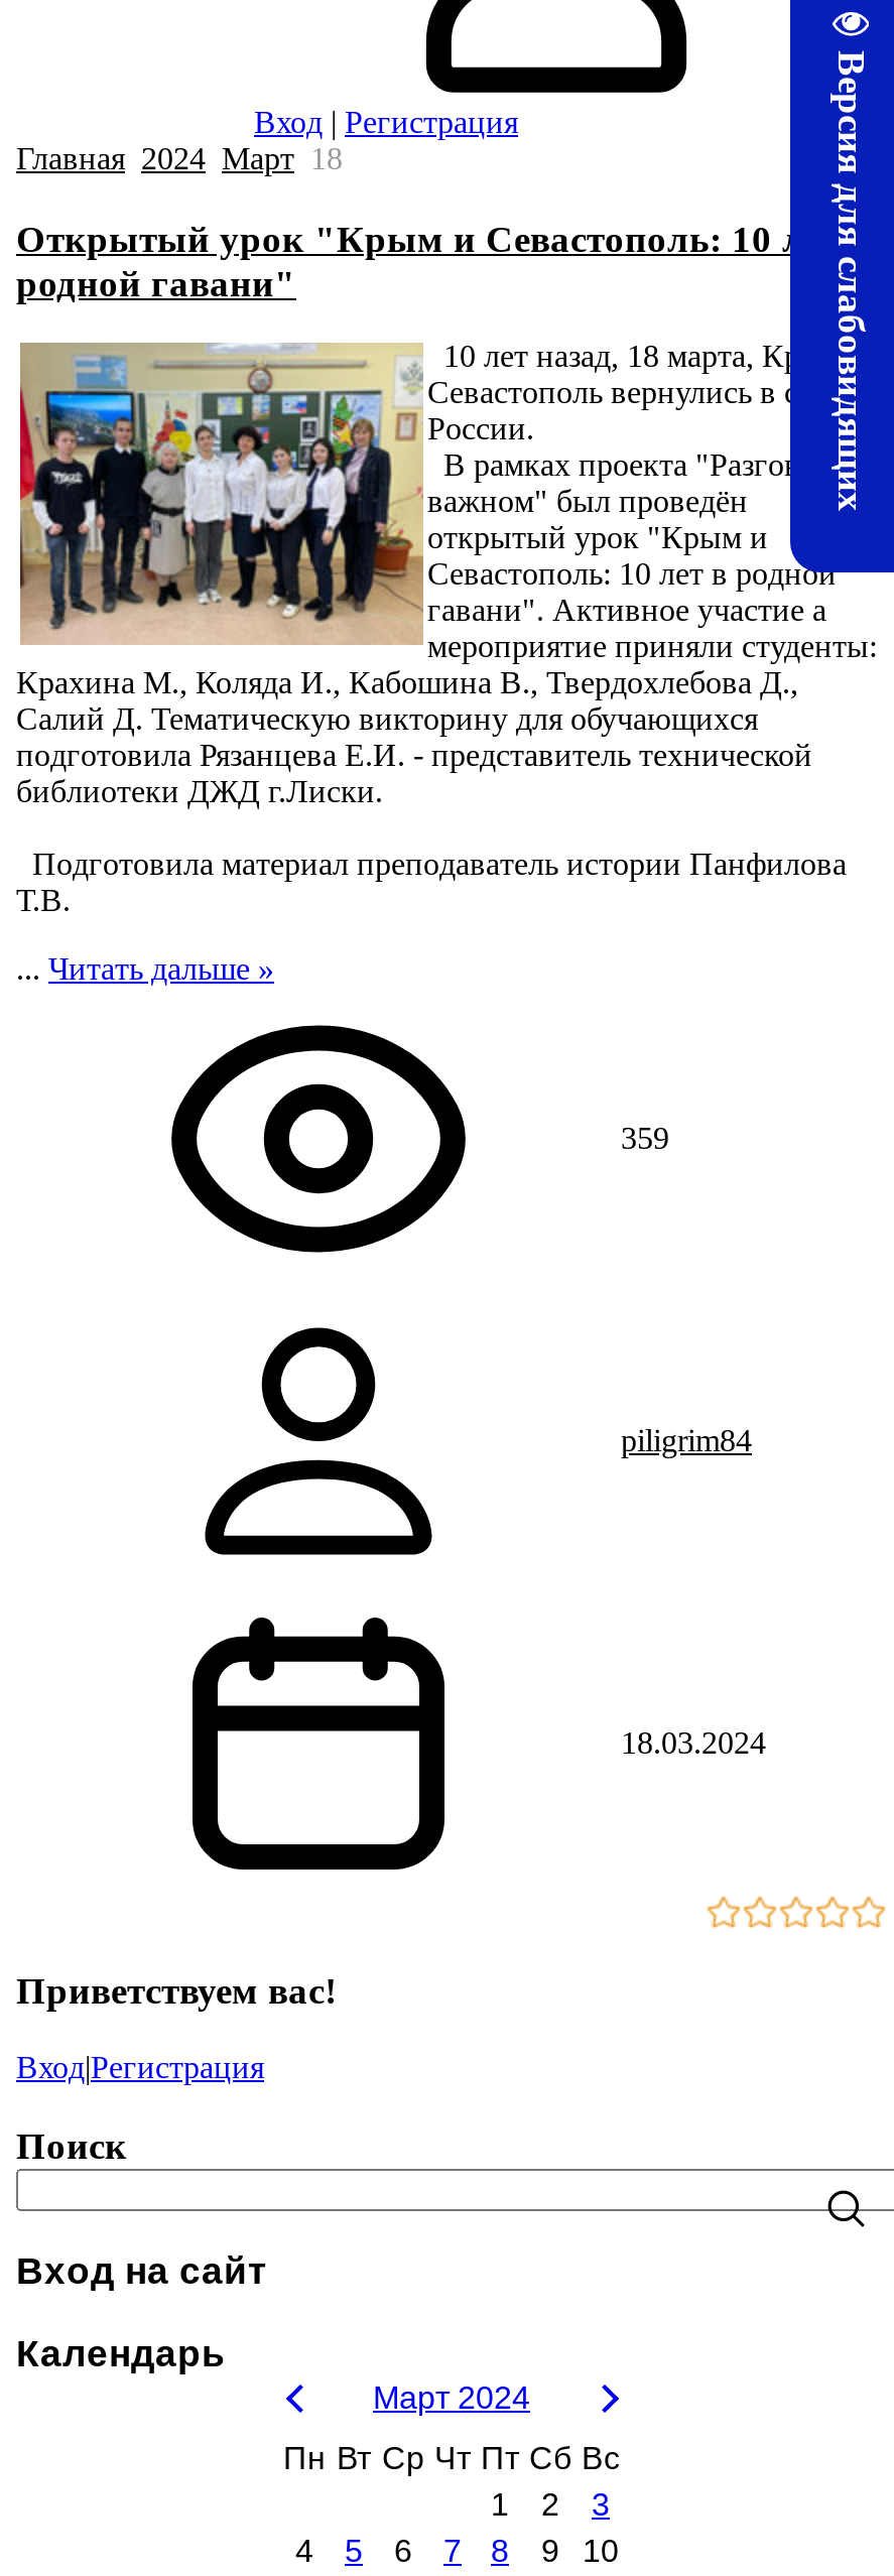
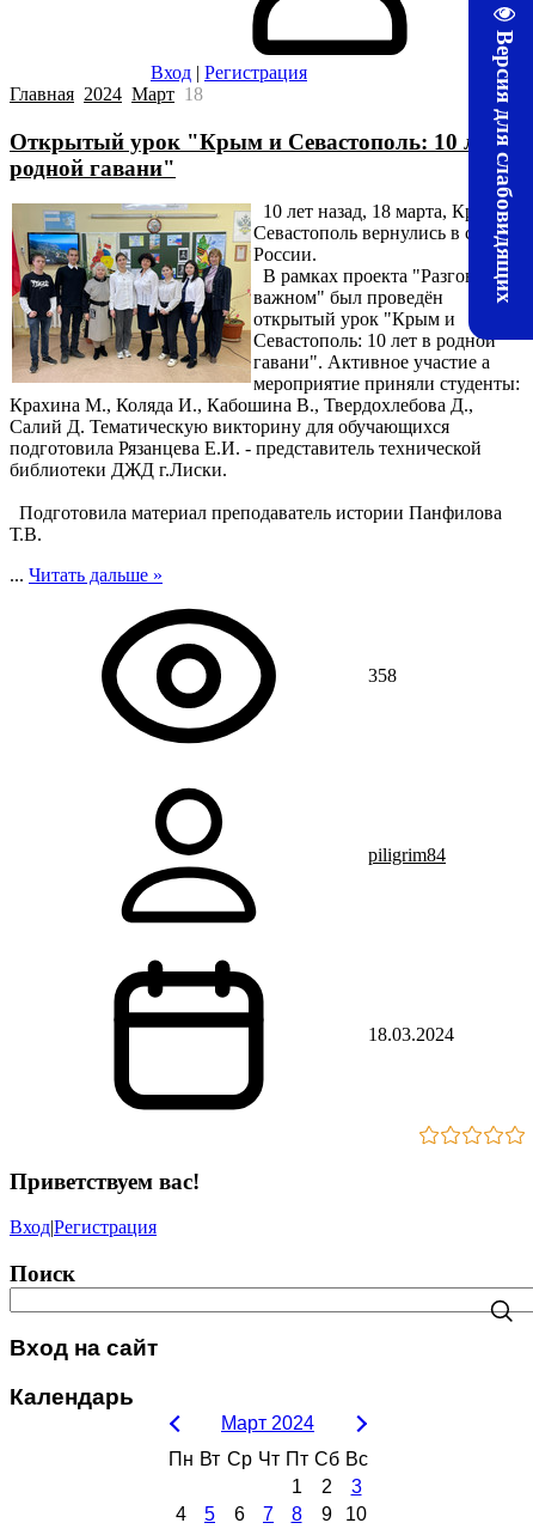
- 359
+ 358
